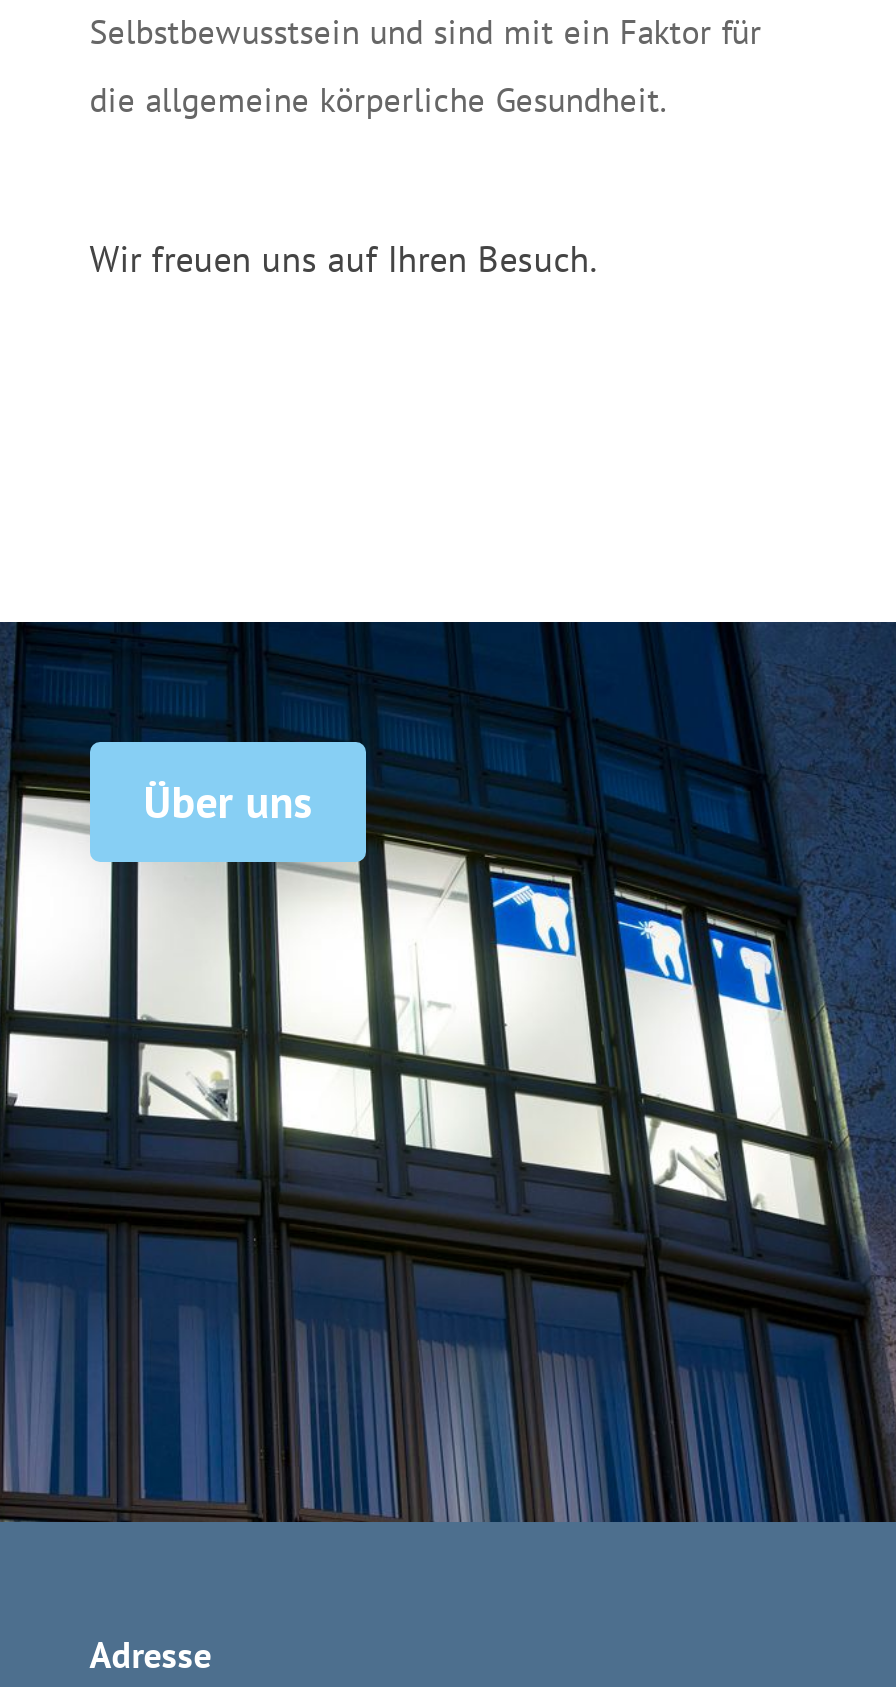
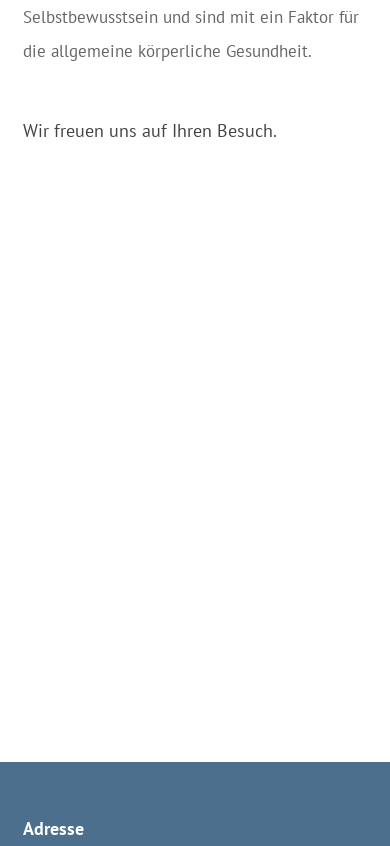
- [image]
- Über uns
